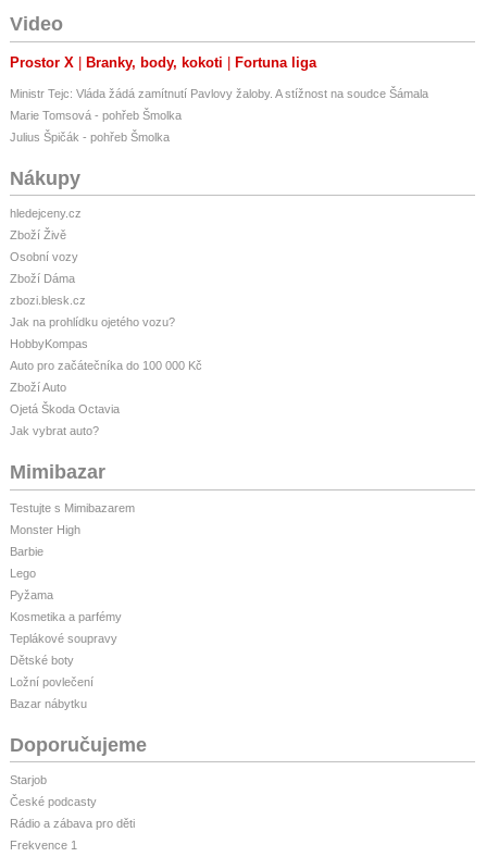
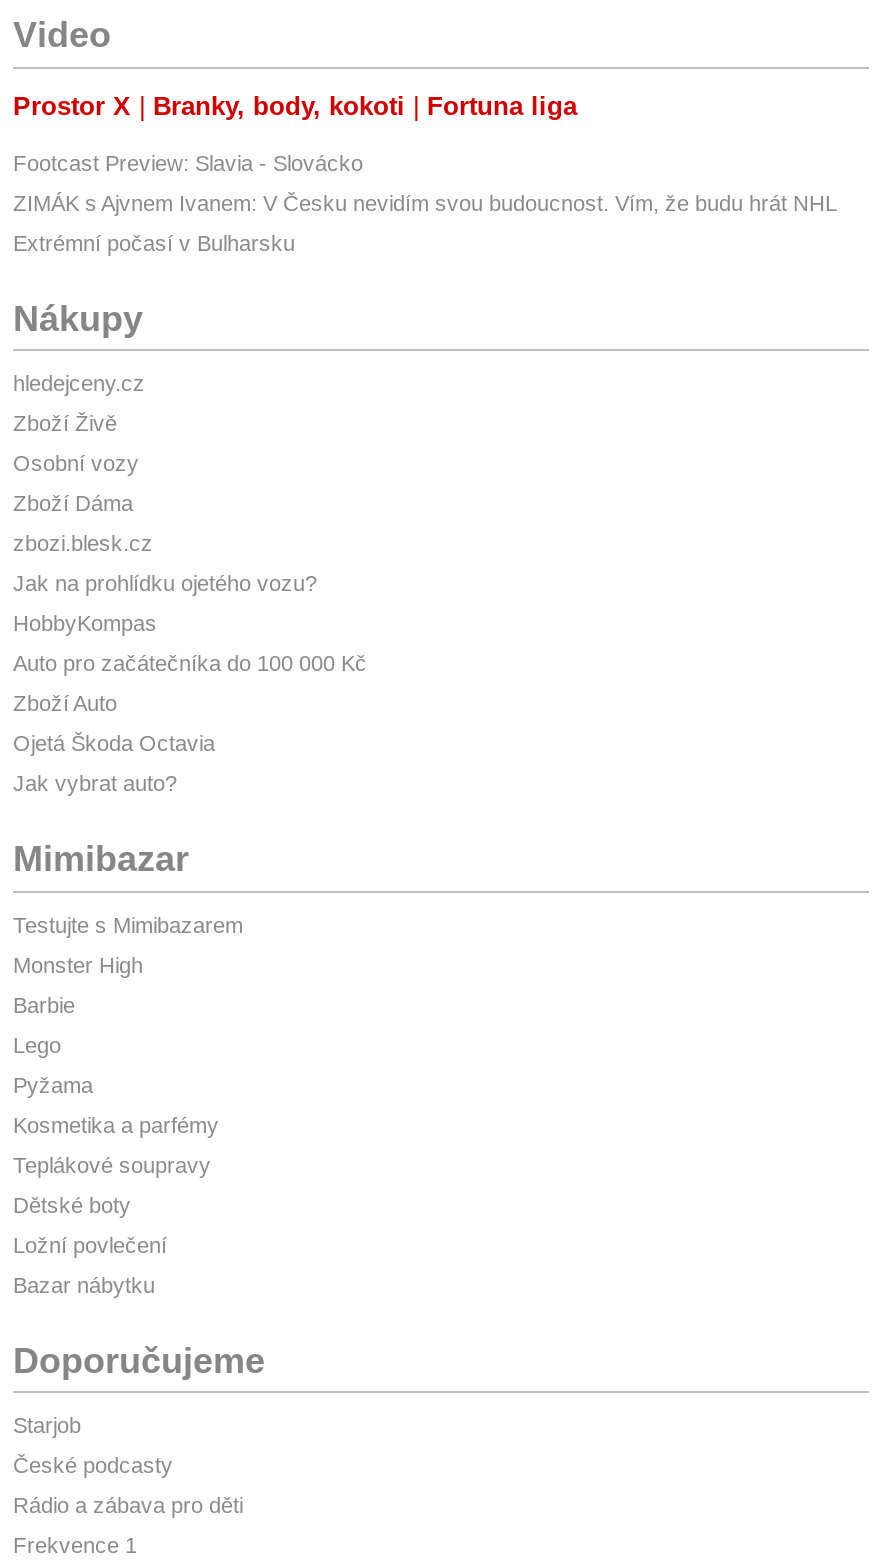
- Ministr Tejc: Vláda žádá zamítnutí Pavlovy žaloby. A stížnost na soudce Šámala
+ Footcast Preview: Slavia - Slovácko

- Marie Tomsová - pohřeb Šmolka
+ ZIMÁK s Ajvnem Ivanem: V Česku nevidím svou budoucnost. Vím, že budu hrát NHL

- Julius Špičák - pohřeb Šmolka
+ Extrémní počasí v Bulharsku
